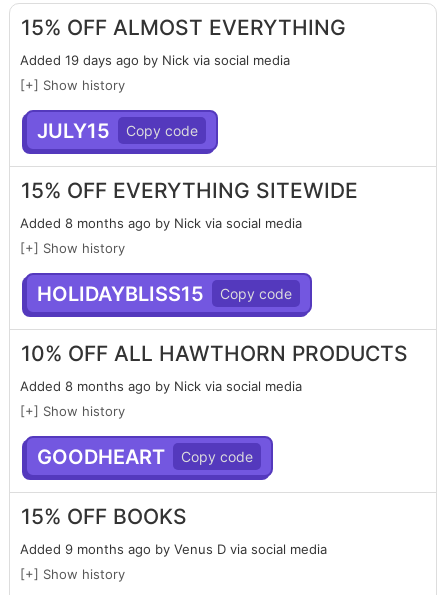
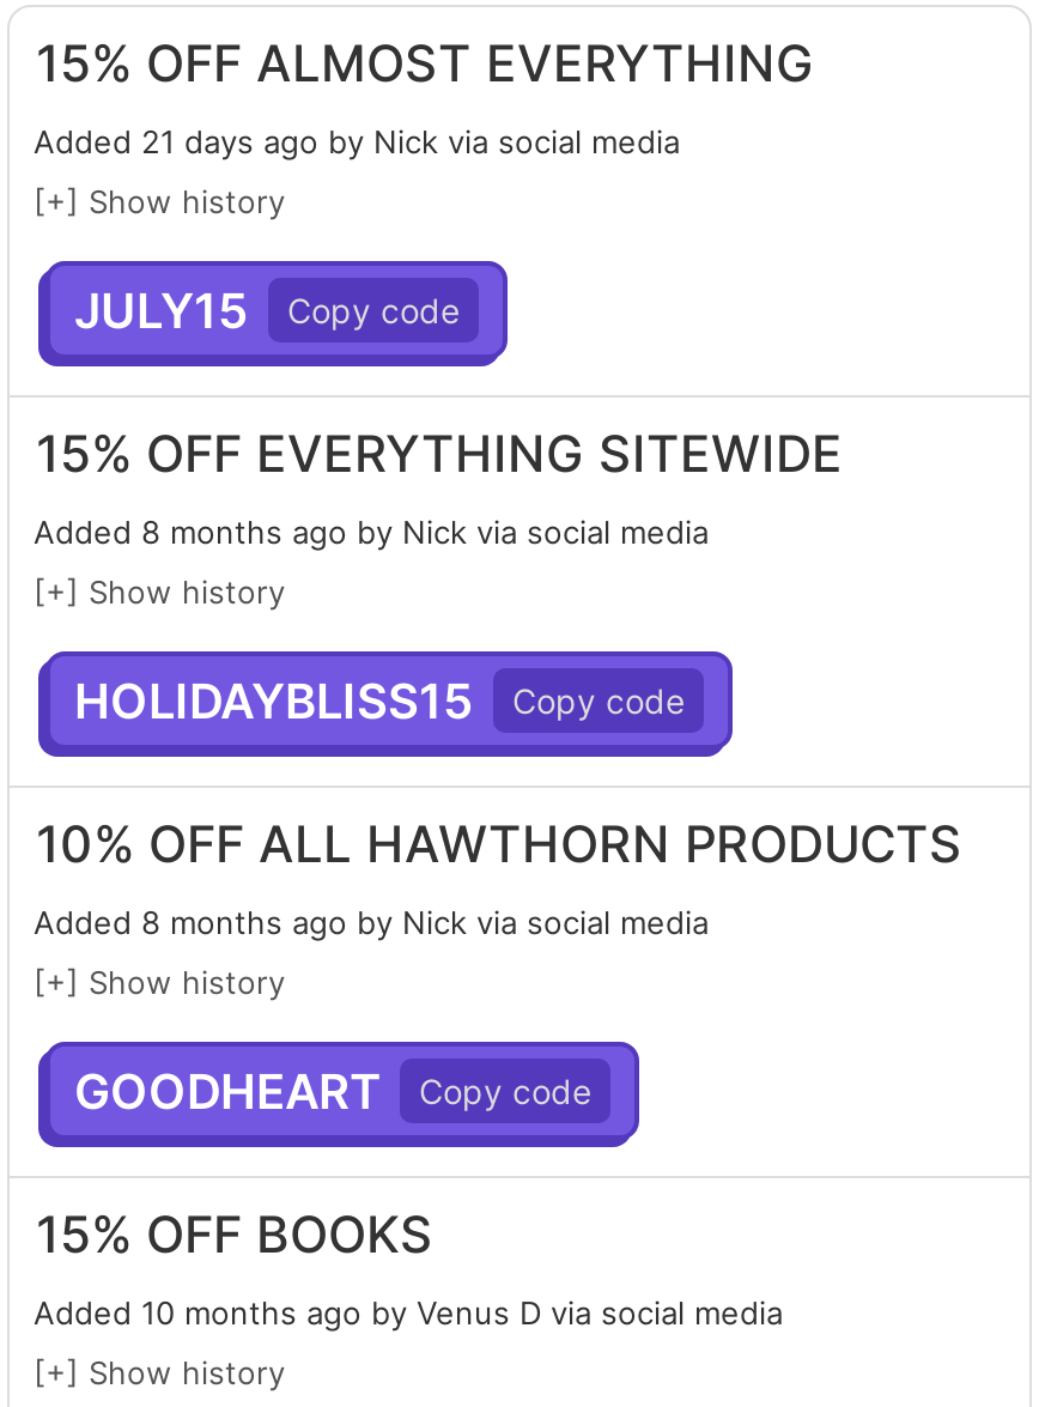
- Added 19 days ago by Nick via social media
+ Added 21 days ago by Nick via social media

- Added 9 months ago by Venus D via social media
+ Added 10 months ago by Venus D via social media
